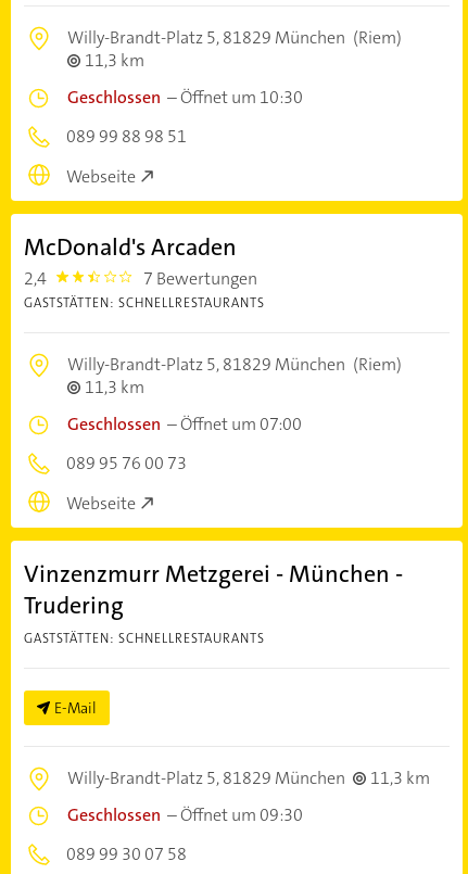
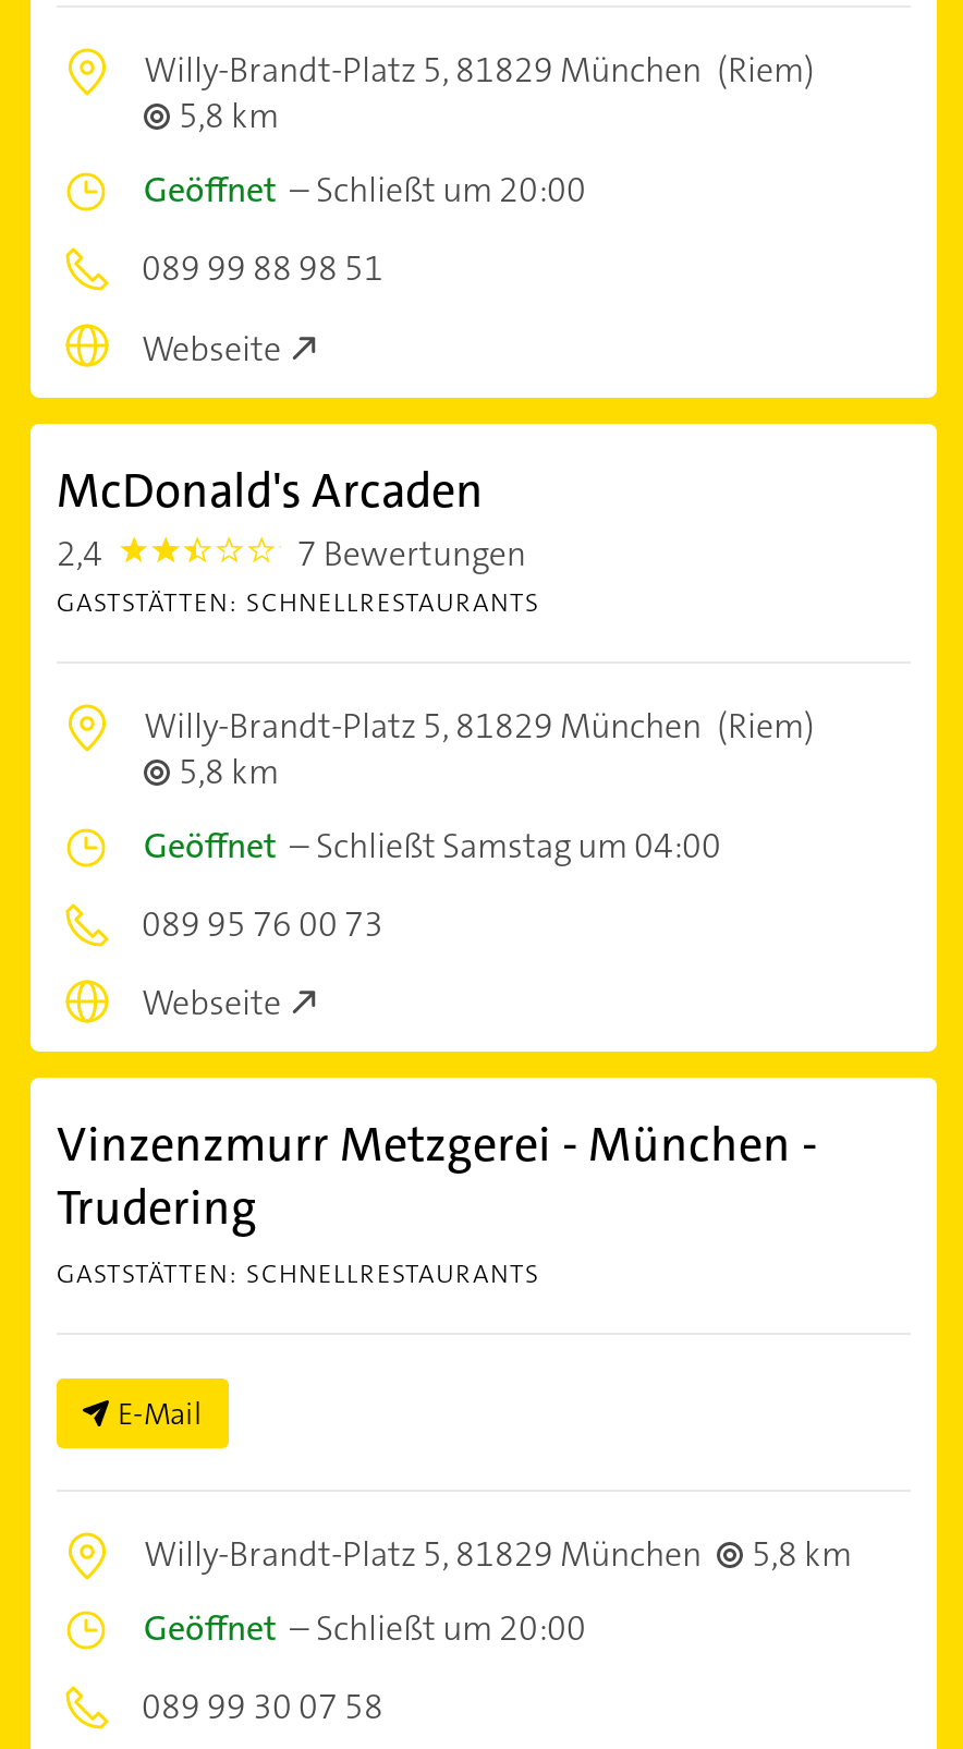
- 11,3 km
+ 5,8 km

- Geschlossen – Öffnet um 10:30
+ Geöffnet – Schließt um 20:00

- 11,3 km
+ 5,8 km

- Geschlossen – Öffnet um 07:00
+ Geöffnet – Schließt Samstag um 04:00

- Willy-Brandt-Platz 5, 81829 München 11,3 km
+ Willy-Brandt-Platz 5, 81829 München 5,8 km

- Geschlossen – Öffnet um 09:30
+ Geöffnet – Schließt um 20:00
